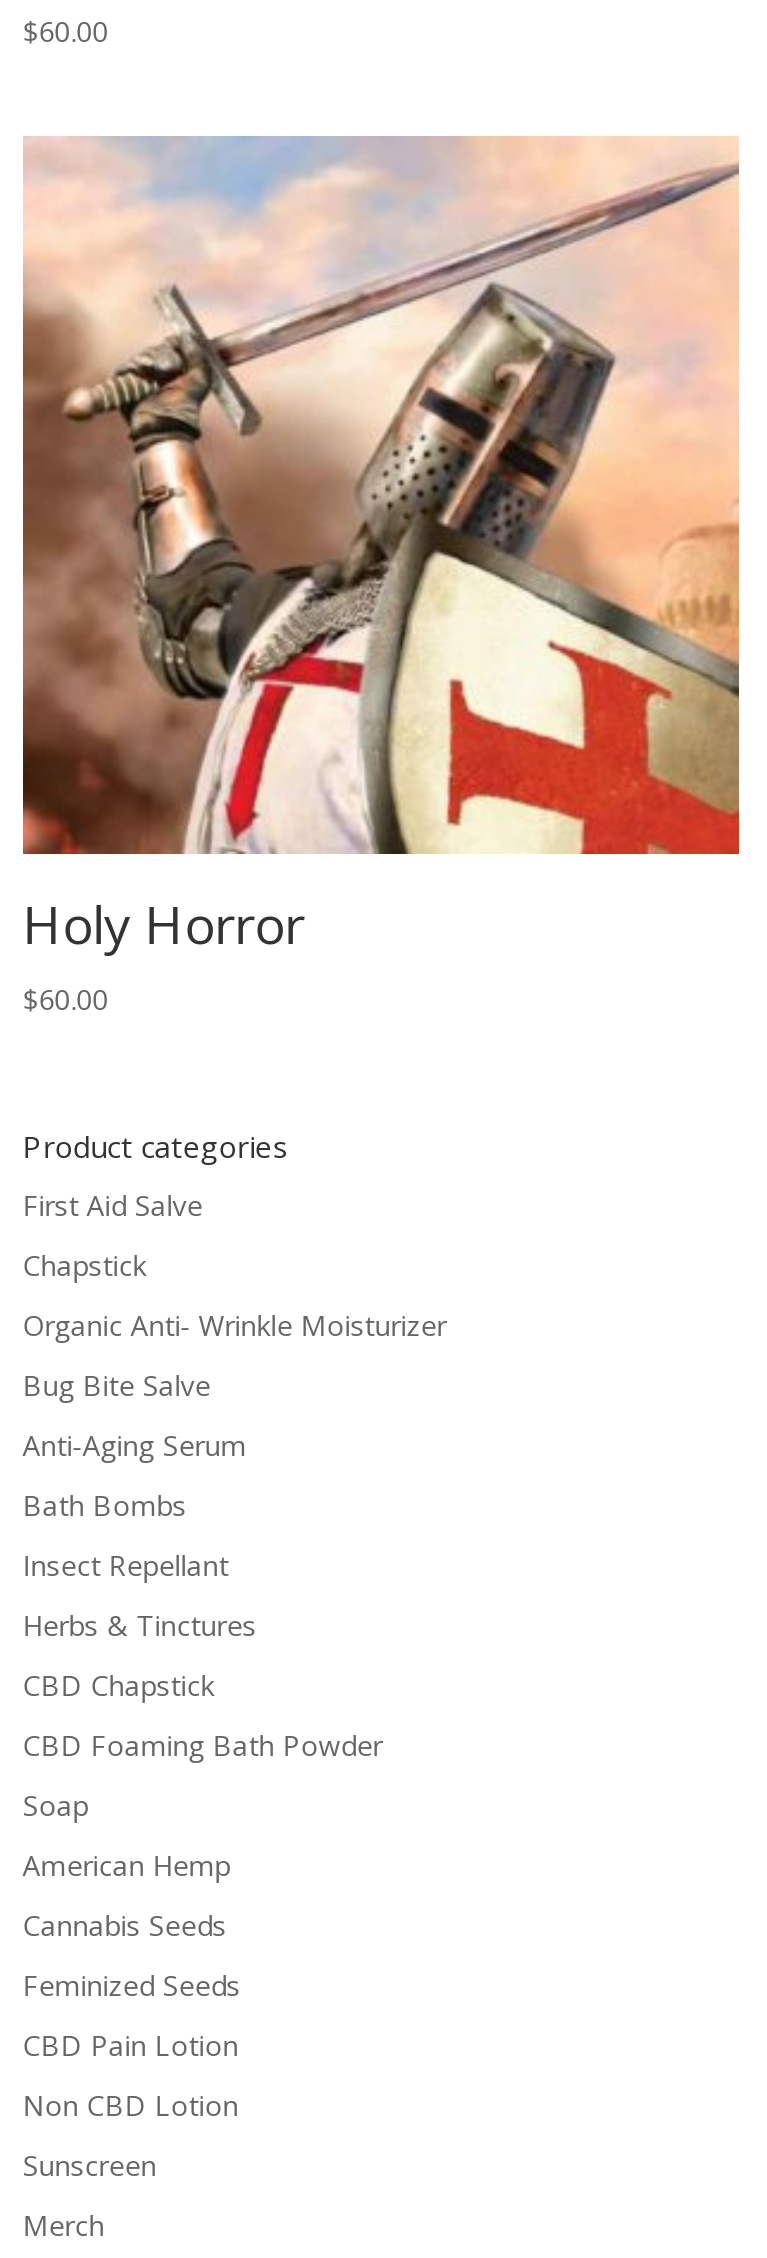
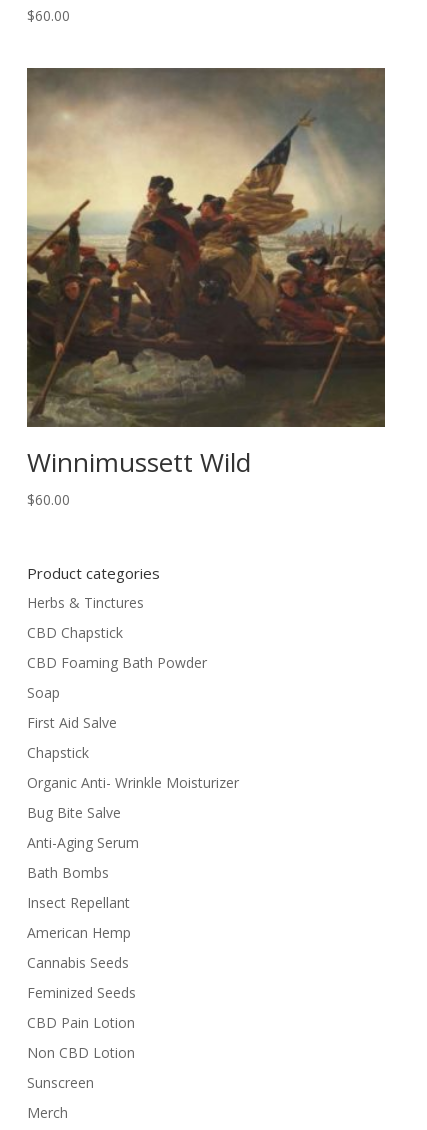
- [image]
- Holy Horror
+ [image]
+ Winnimussett Wild

moved down: First Aid Salve | Chapstick | Organic Anti- Wrinkle Moisturizer | Bug Bite Salve | Anti-Aging Serum | Bath Bombs | Insect Repellant

moved up: Herbs & Tinctures | CBD Chapstick | CBD Foaming Bath Powder | Soap
